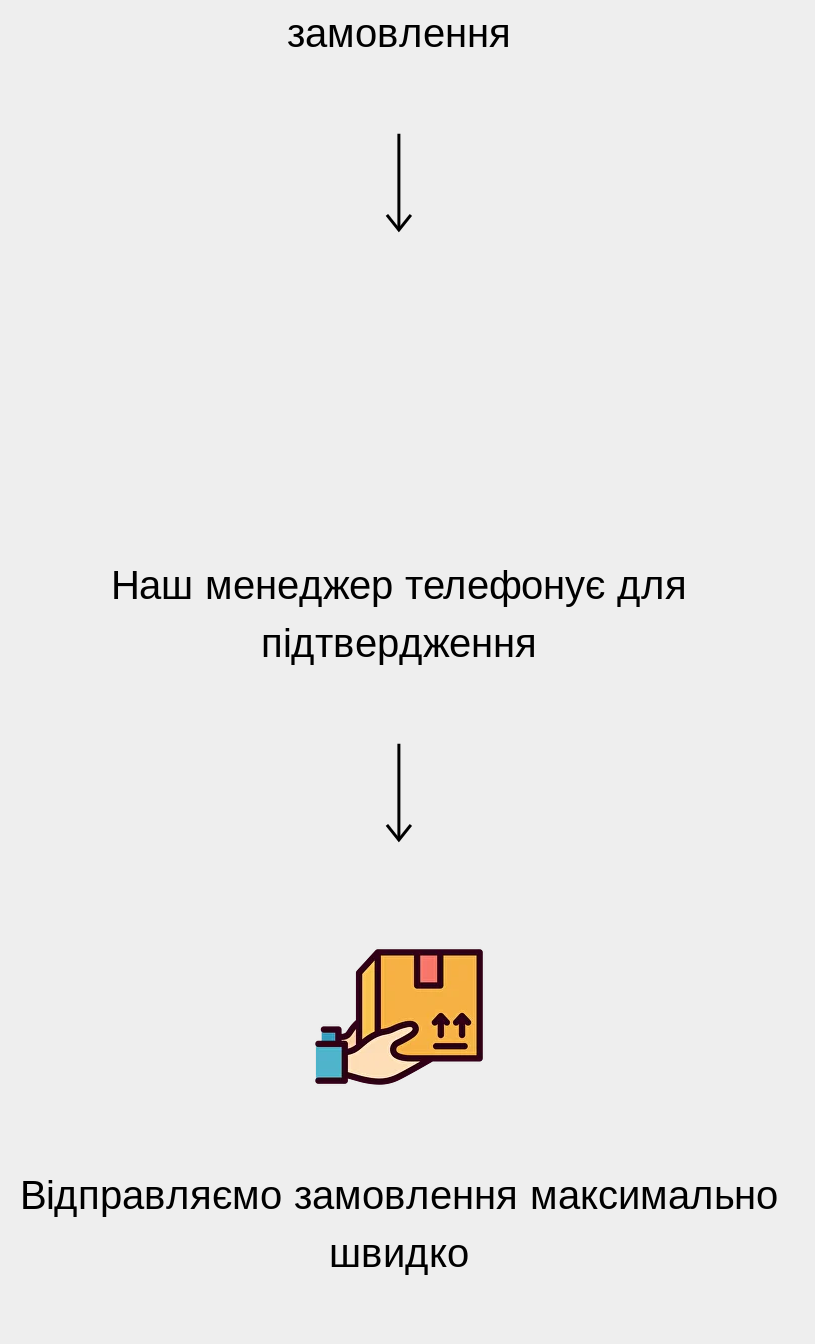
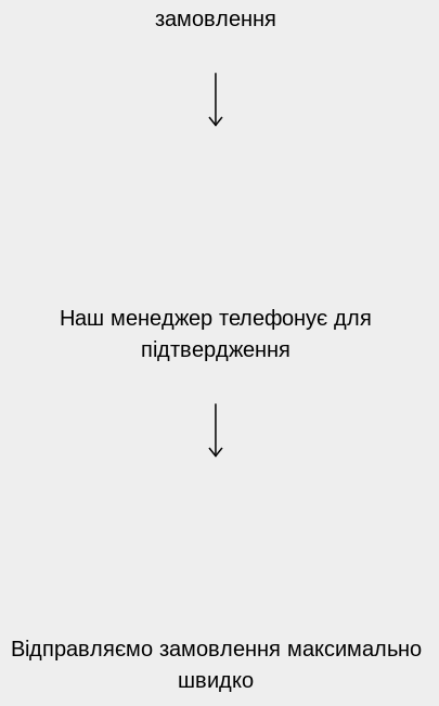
- [image]
